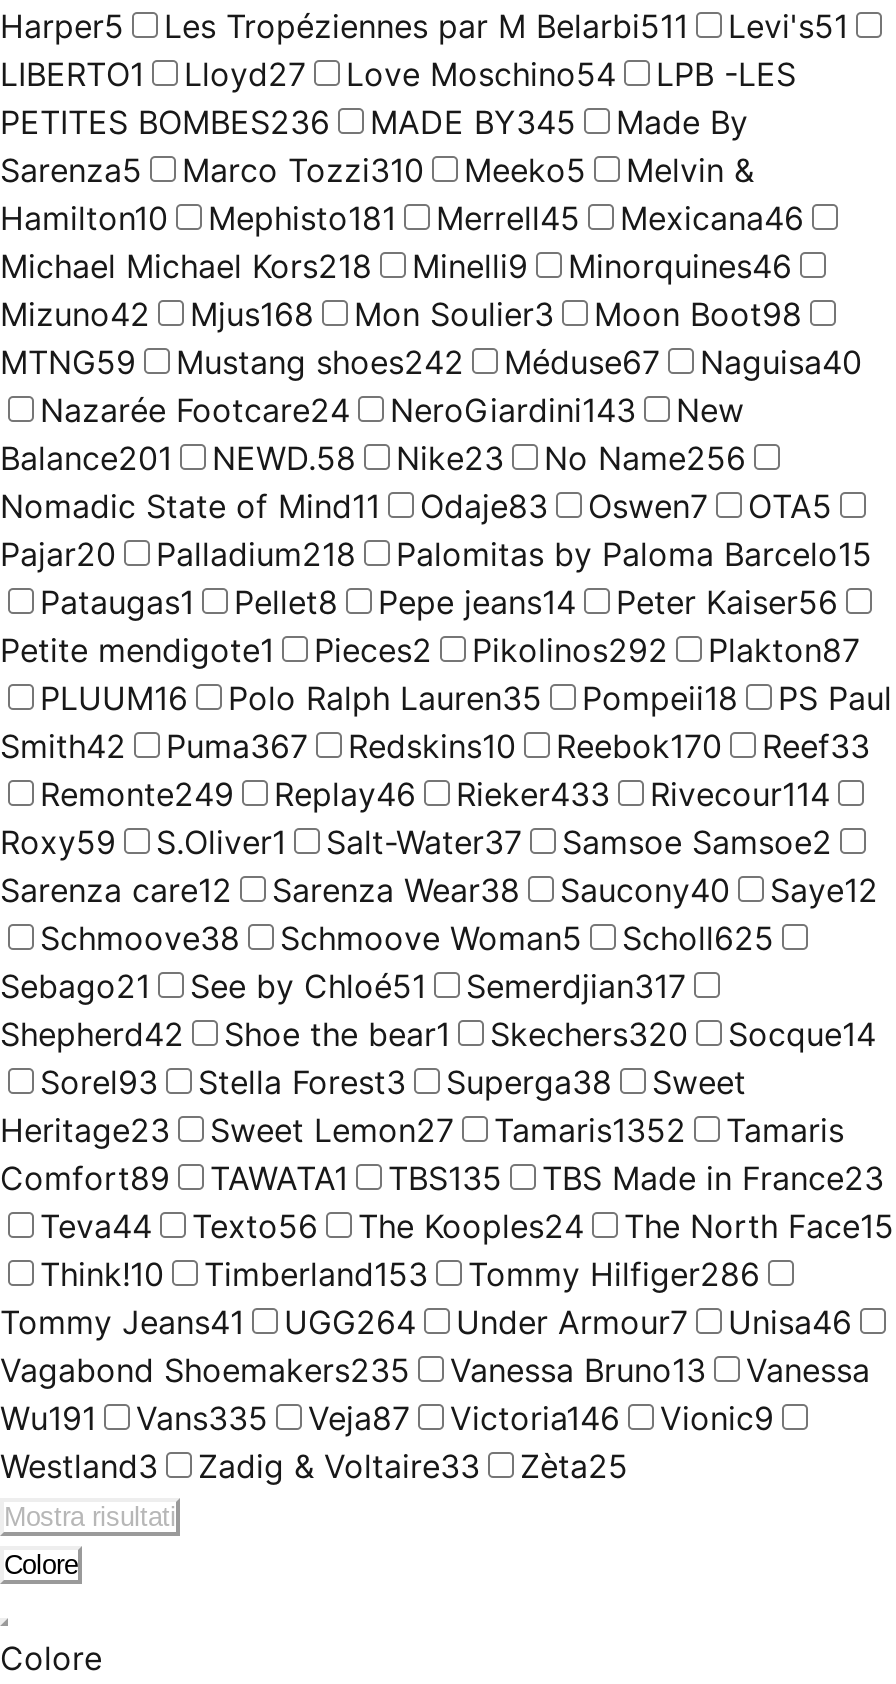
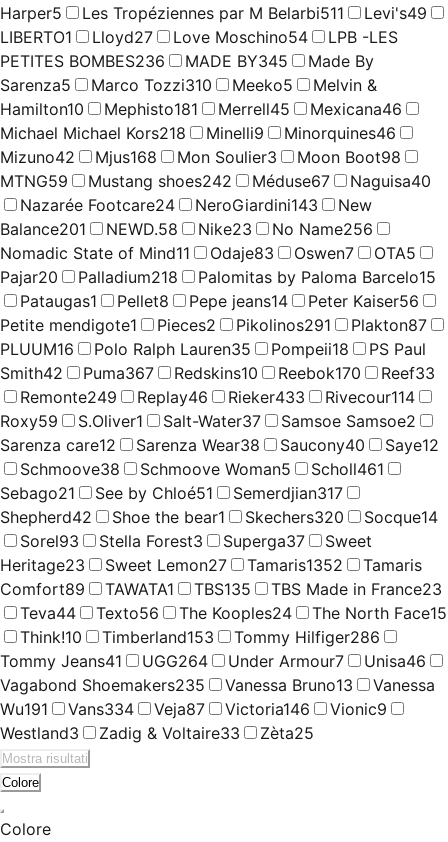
- Harper5 Les Tropéziennes par M Belarbi511 Levi's51
+ Harper5 Les Tropéziennes par M Belarbi511 Levi's49

- Petite mendigote1 Pieces2 Pikolinos292 Plakton87
+ Petite mendigote1 Pieces2 Pikolinos291 Plakton87

- Schmoove38 Schmoove Woman5 Scholl625
+ Schmoove38 Schmoove Woman5 Scholl461

- Sorel93 Stella Forest3 Superga38 Sweet
+ Sorel93 Stella Forest3 Superga37 Sweet

- Wu191 Vans335 Veja87 Victoria146 Vionic9
+ Wu191 Vans334 Veja87 Victoria146 Vionic9
